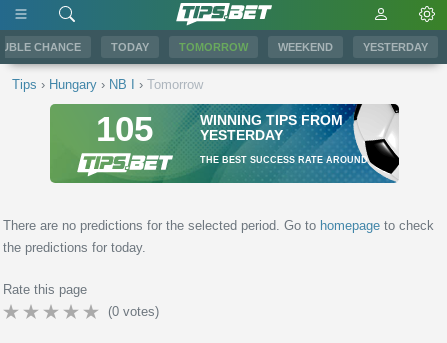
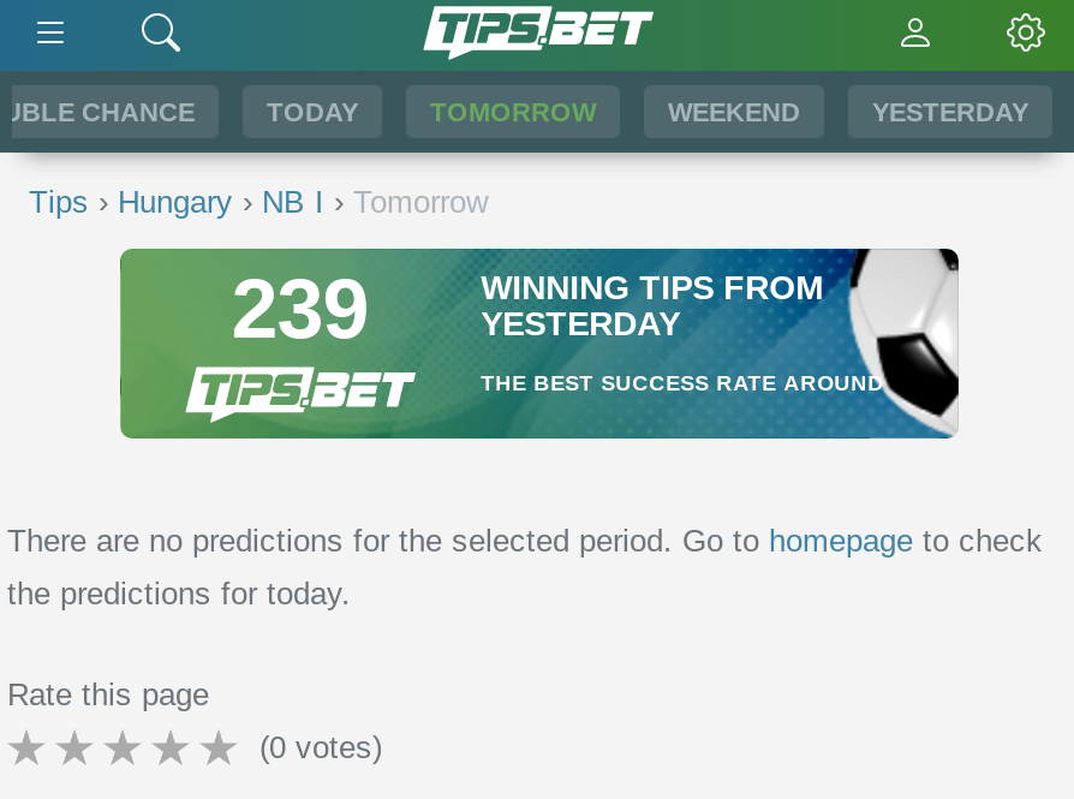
- 105
+ 239
